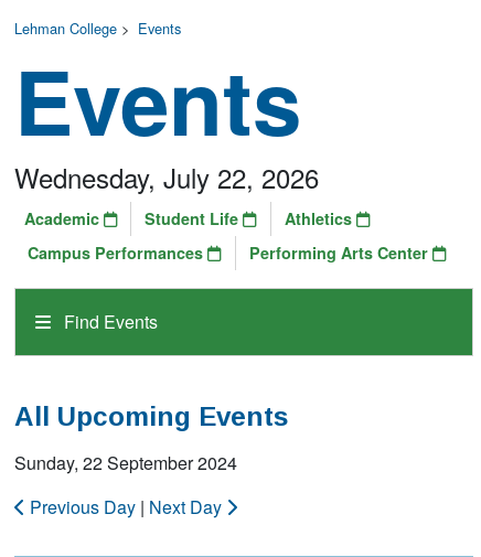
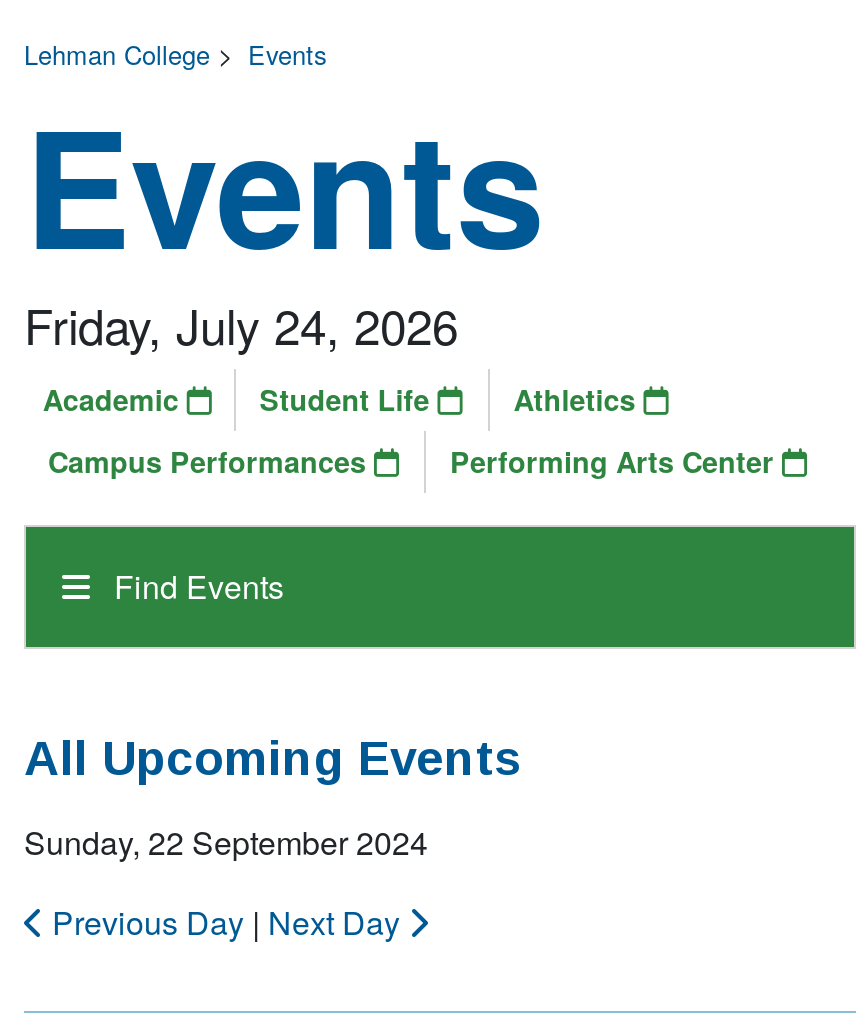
- Wednesday, July 22, 2026
+ Friday, July 24, 2026
